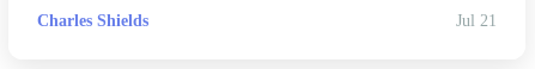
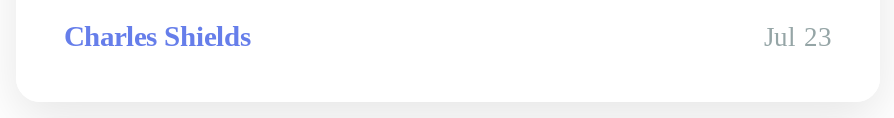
- Jul 21
+ Jul 23
